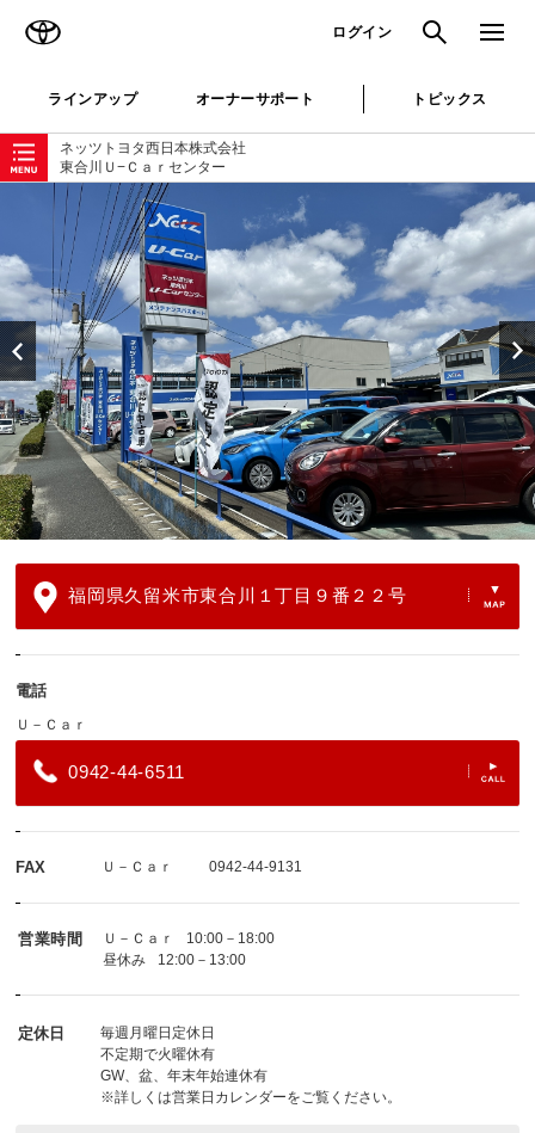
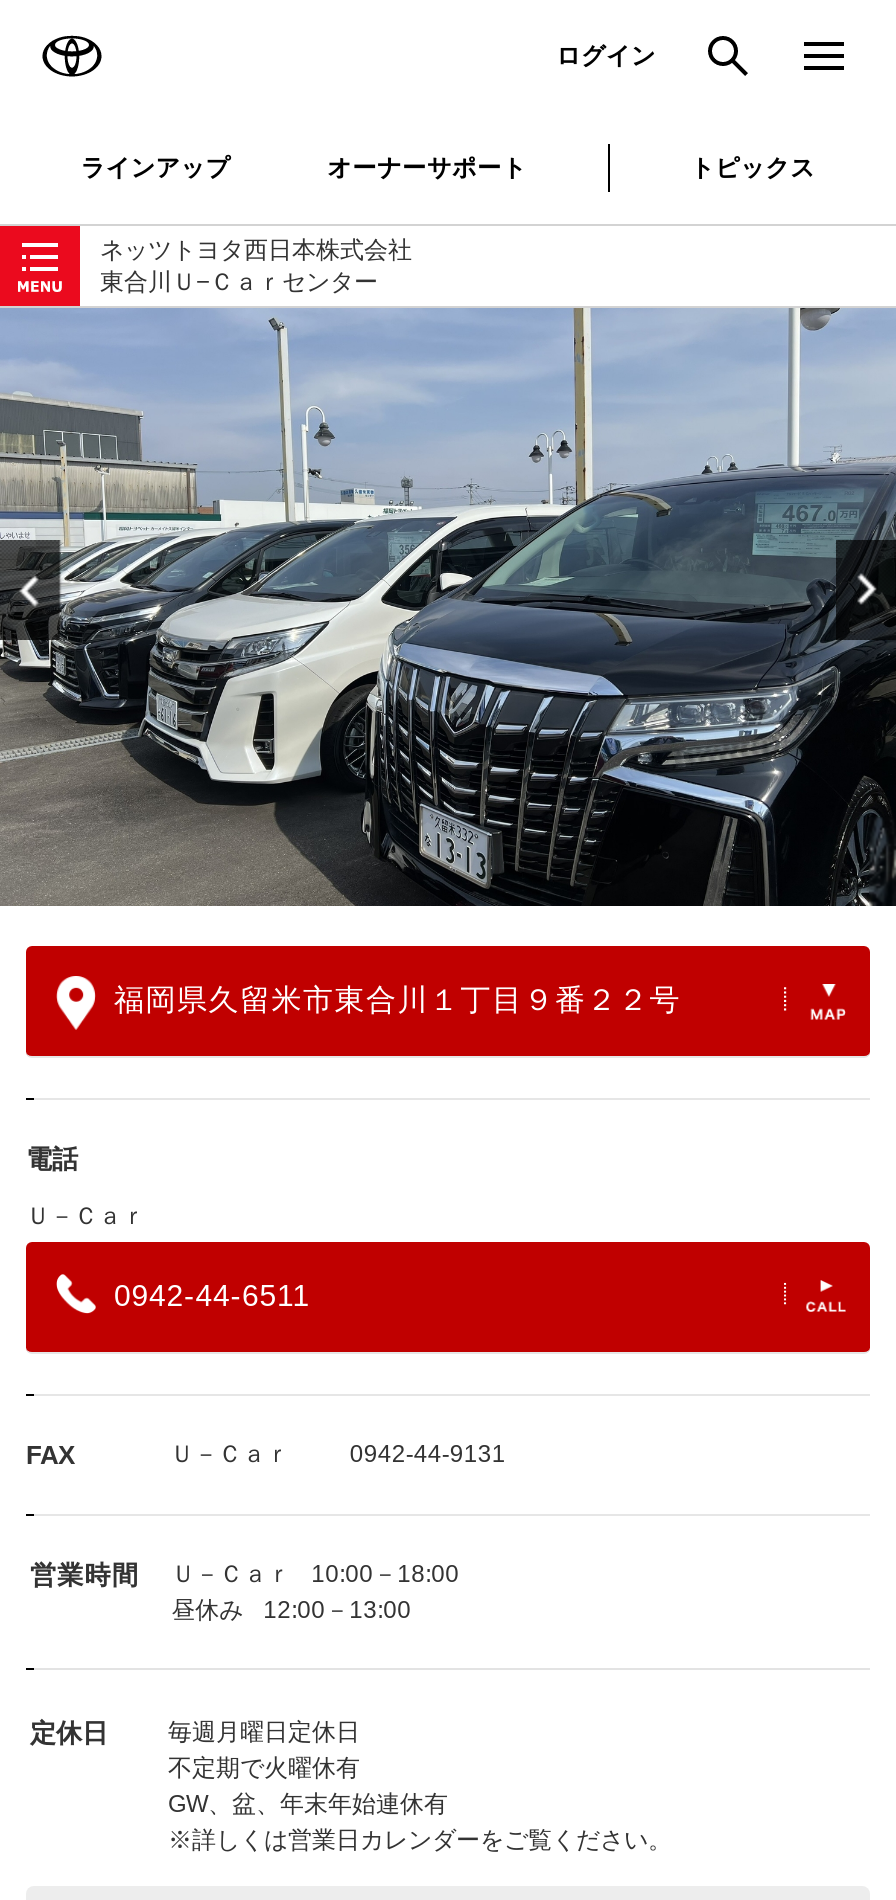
- [image]
+ [image]
